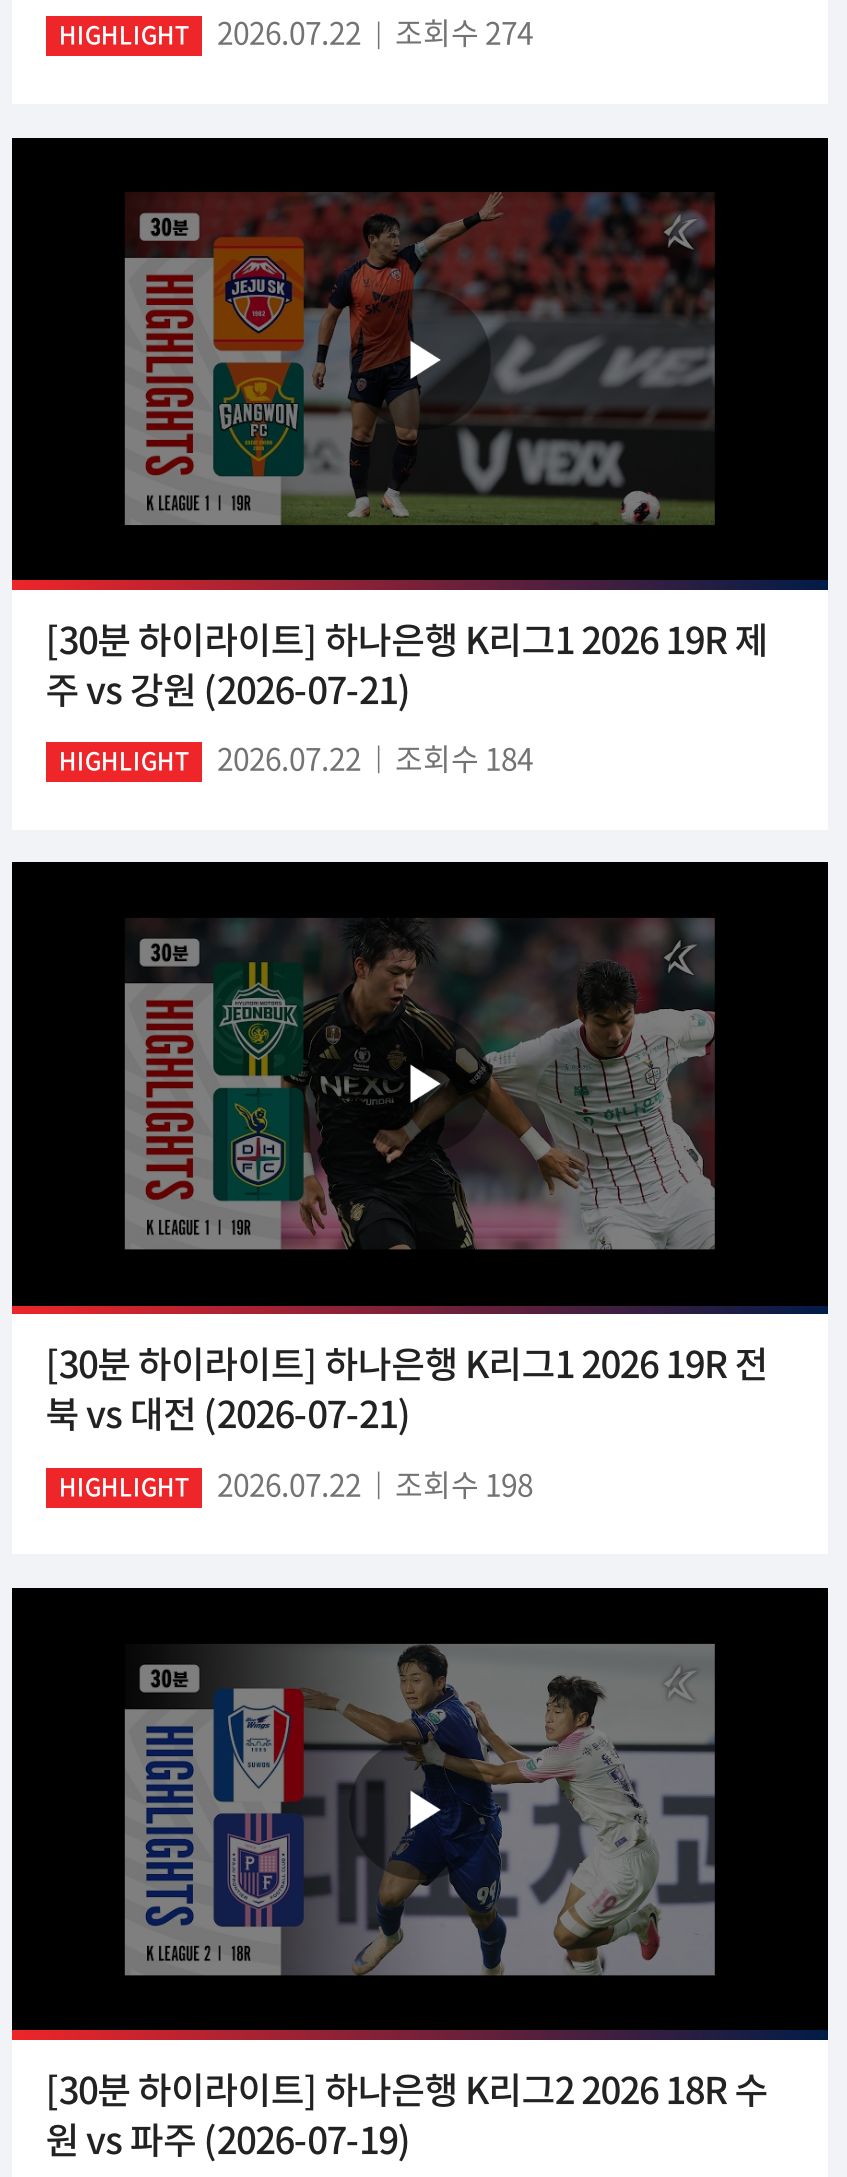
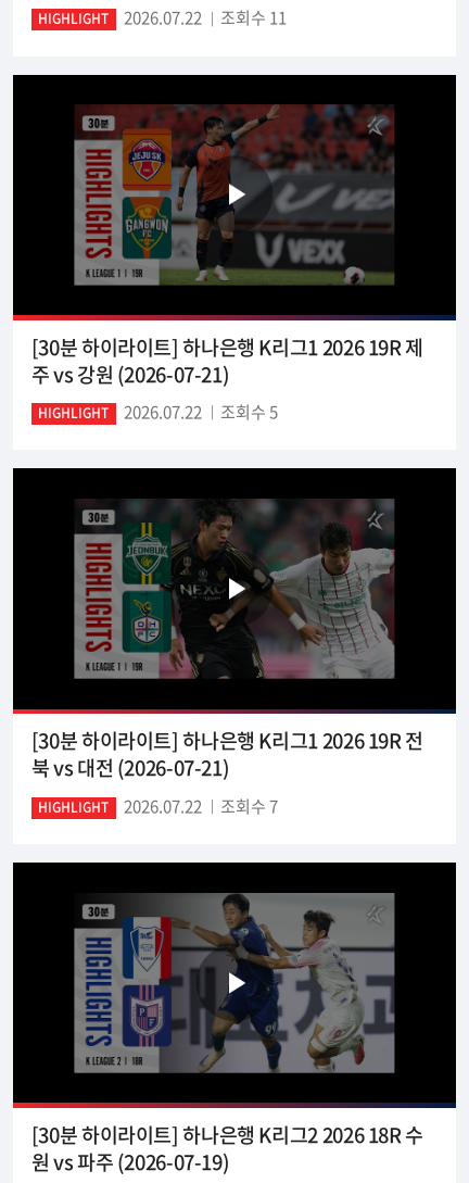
- HIGHLIGHT 2026.07.22 조회수 274
+ HIGHLIGHT 2026.07.22 조회수 11

- HIGHLIGHT 2026.07.22 조회수 184
+ HIGHLIGHT 2026.07.22 조회수 5

- HIGHLIGHT 2026.07.22 조회수 198
+ HIGHLIGHT 2026.07.22 조회수 7
